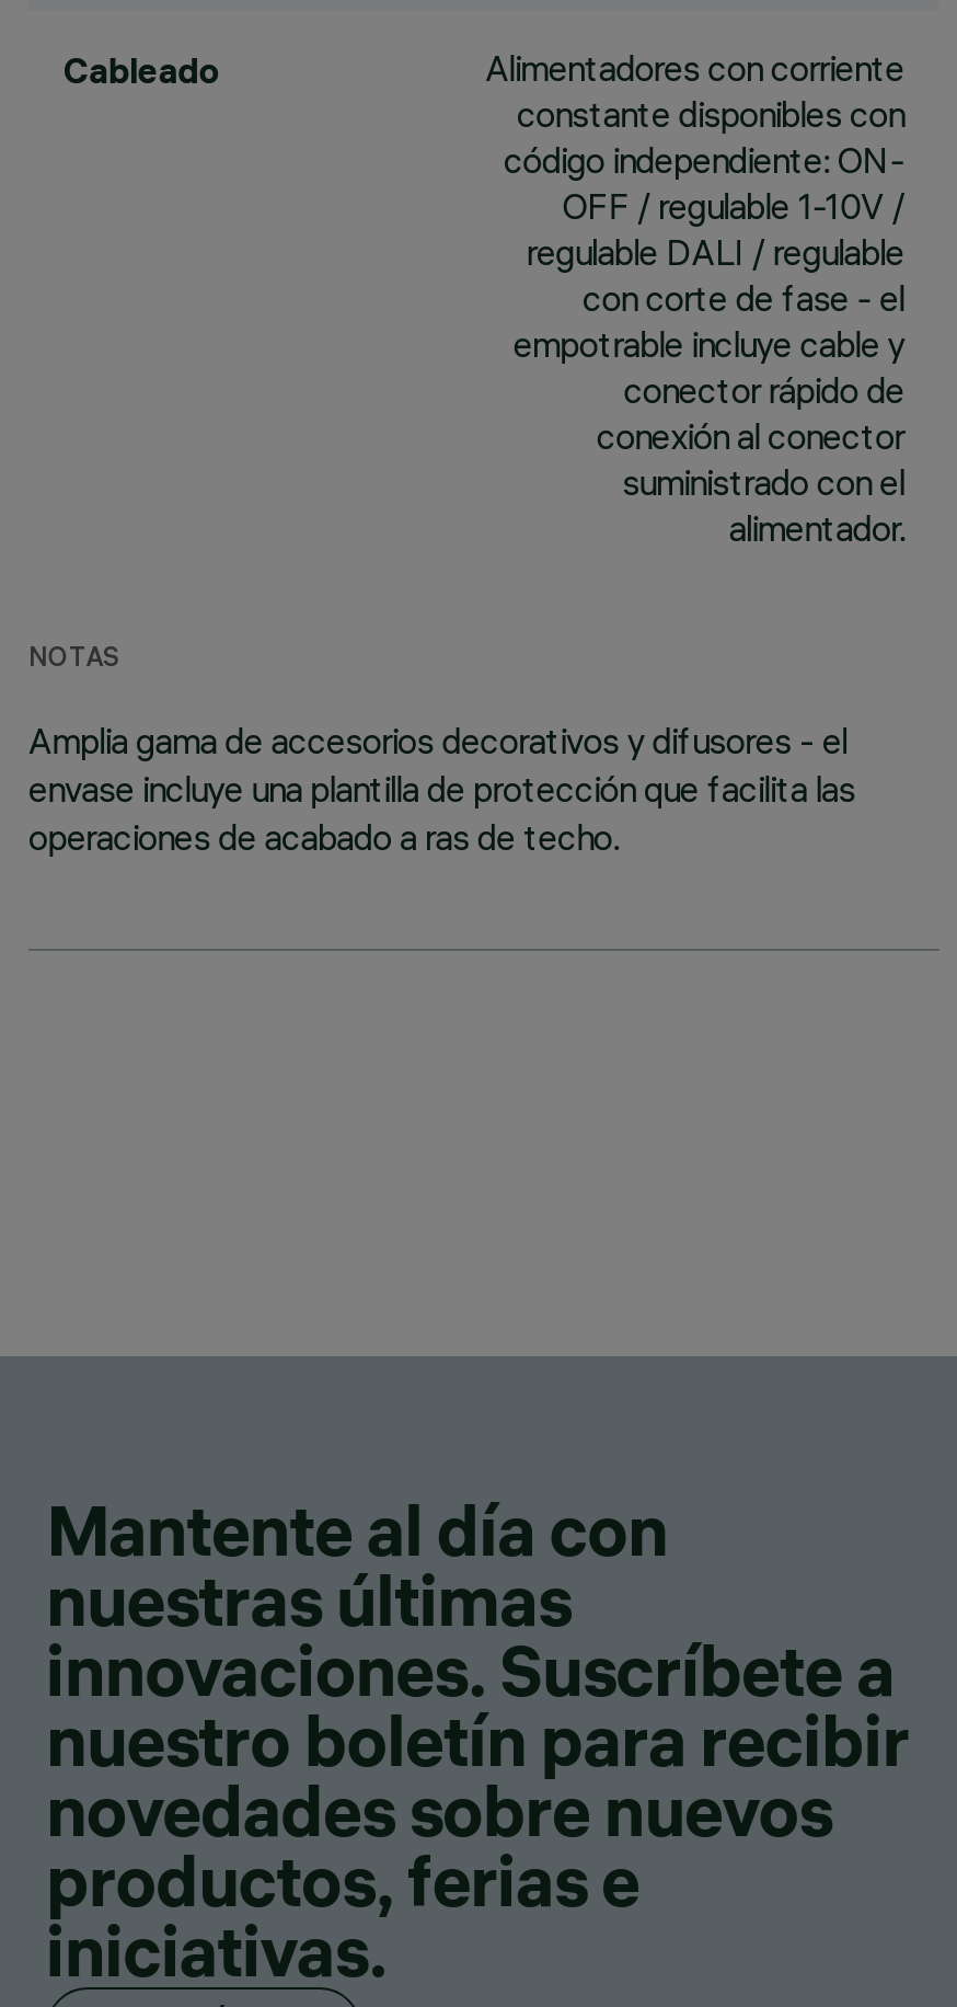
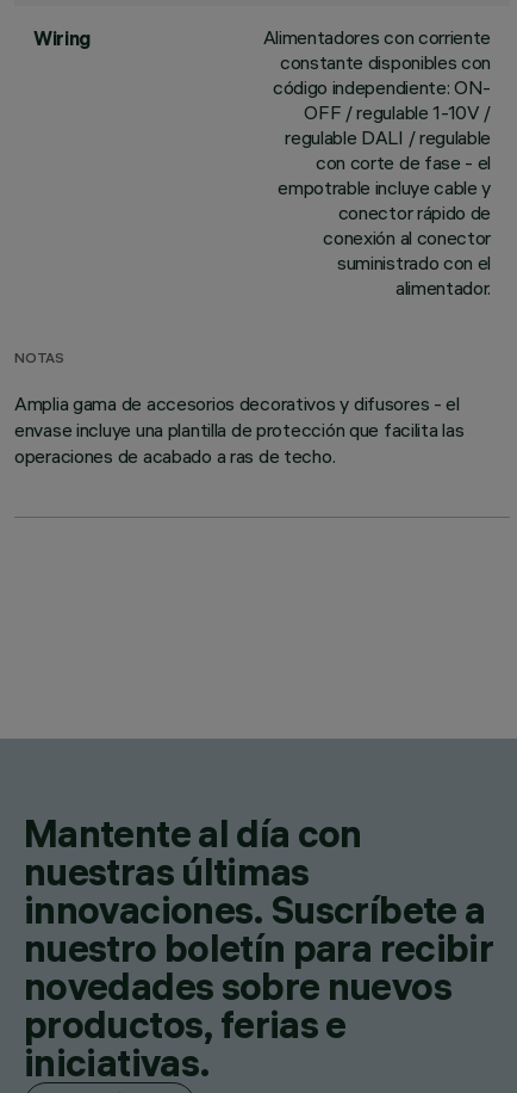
- Cableado
+ Wiring
